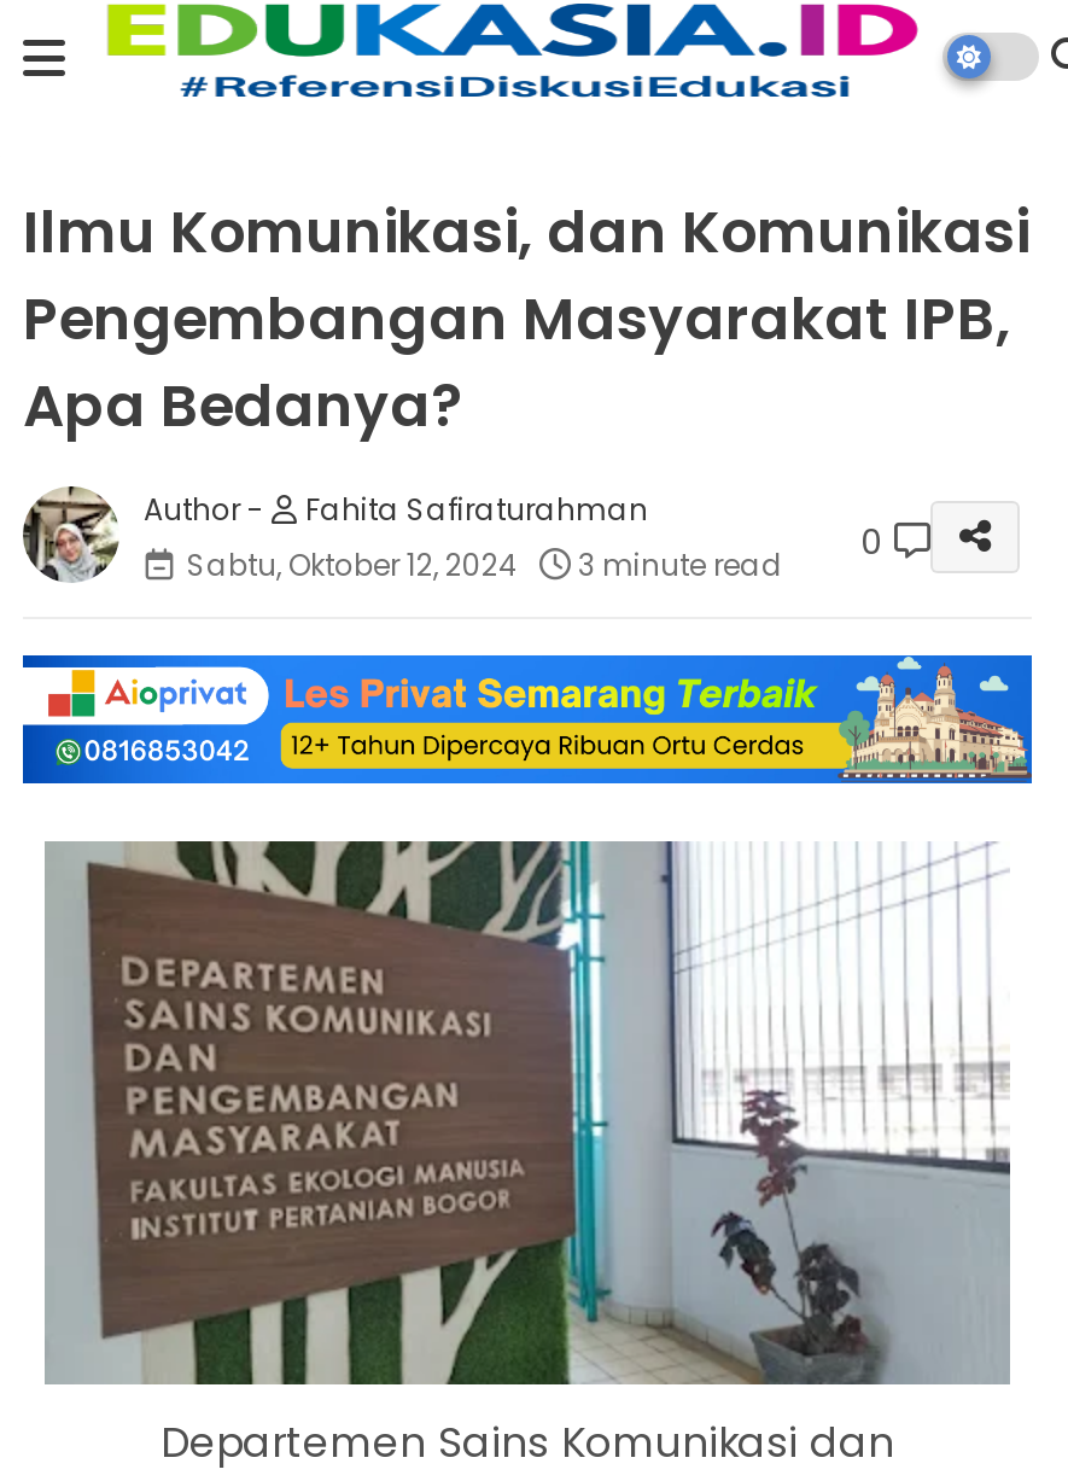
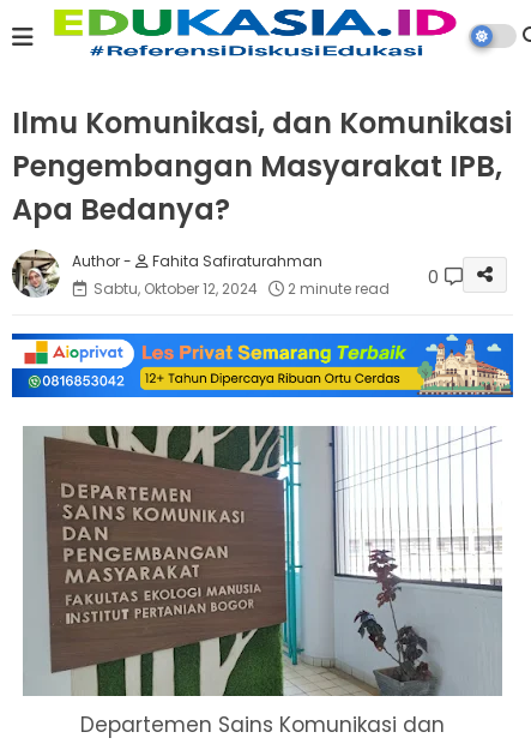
- Sabtu, Oktober 12, 2024 3 minute read 0
+ Sabtu, Oktober 12, 2024 2 minute read 0
